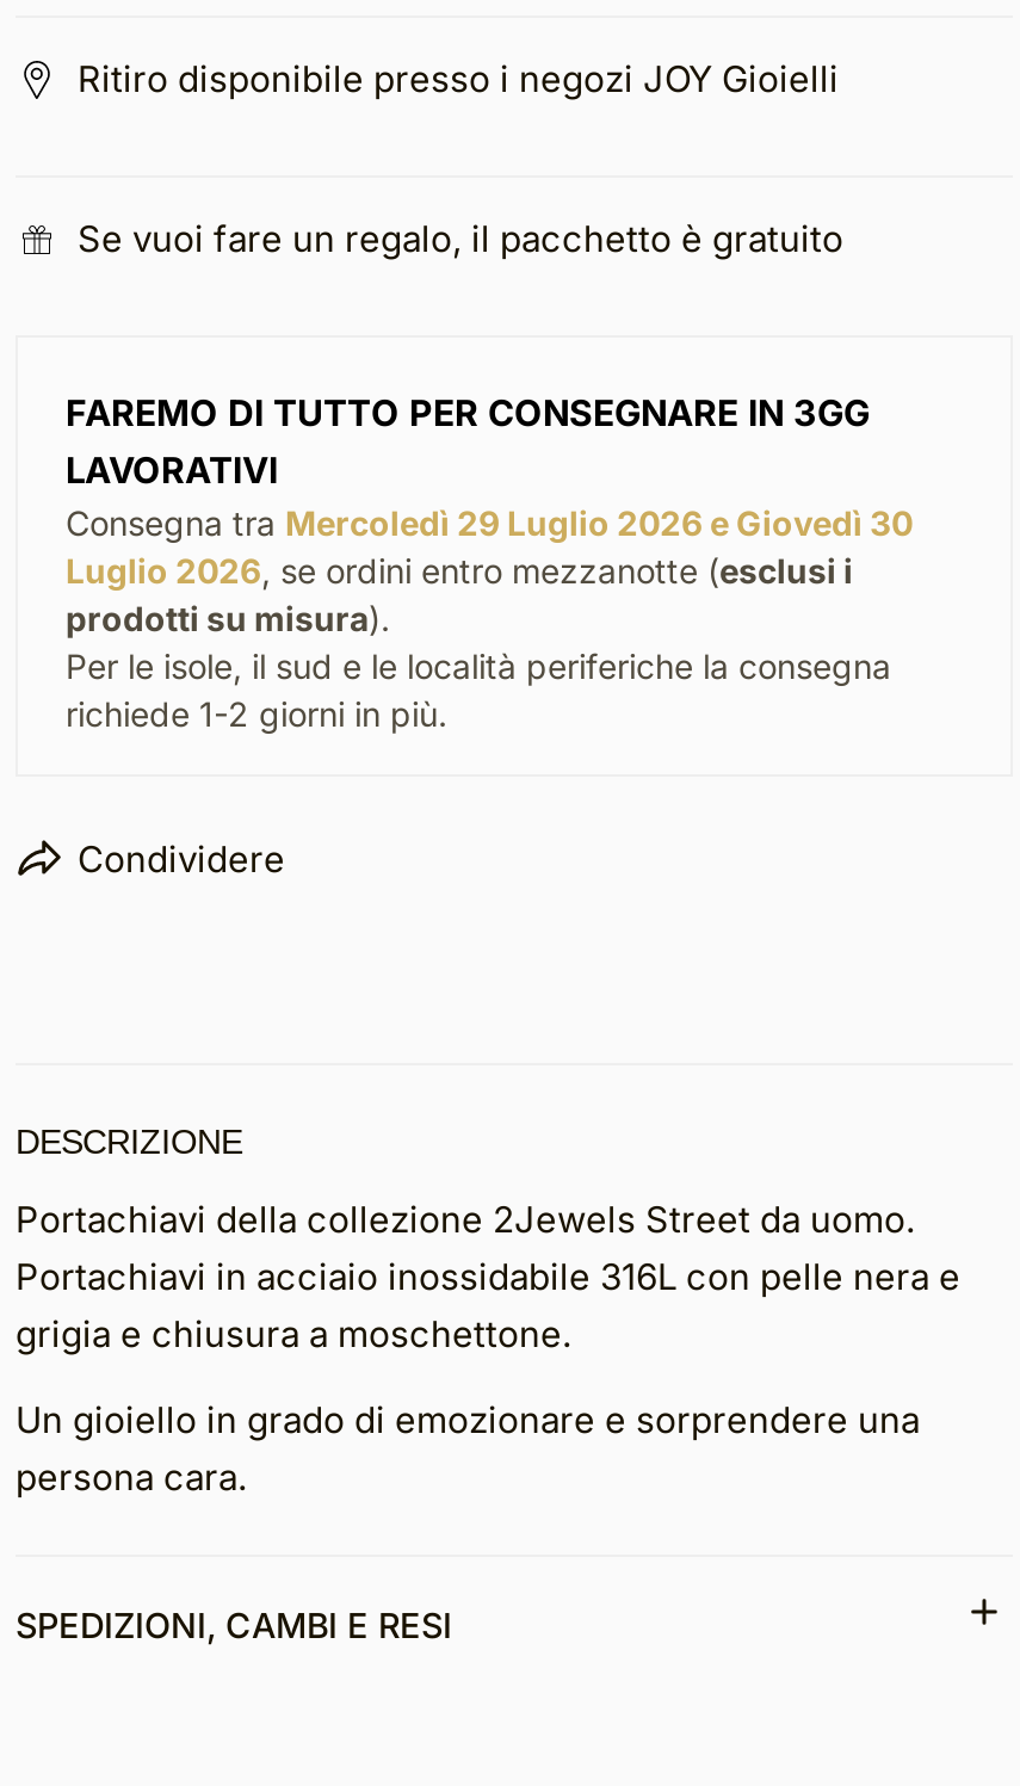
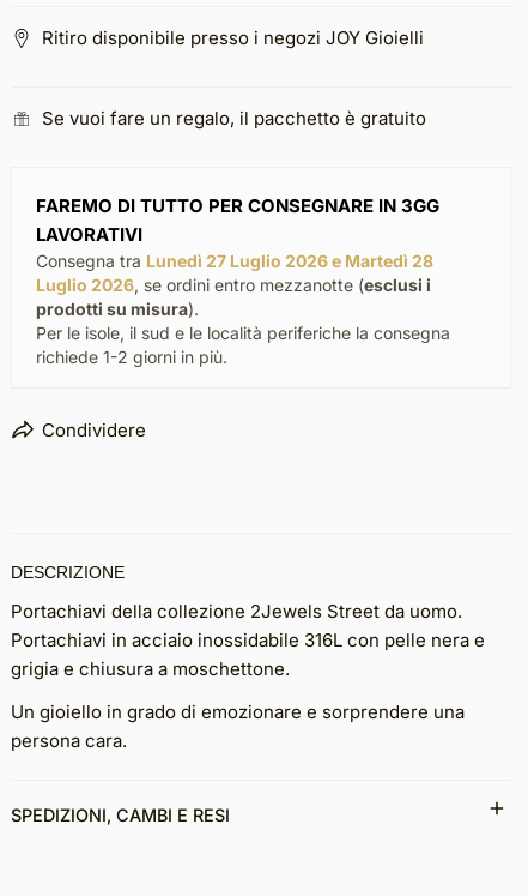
- Consegna tra Mercoledì 29 Luglio 2026 e Giovedì 30
+ Consegna tra Lunedì 27 Luglio 2026 e Martedì 28
